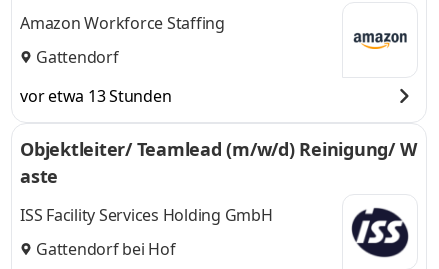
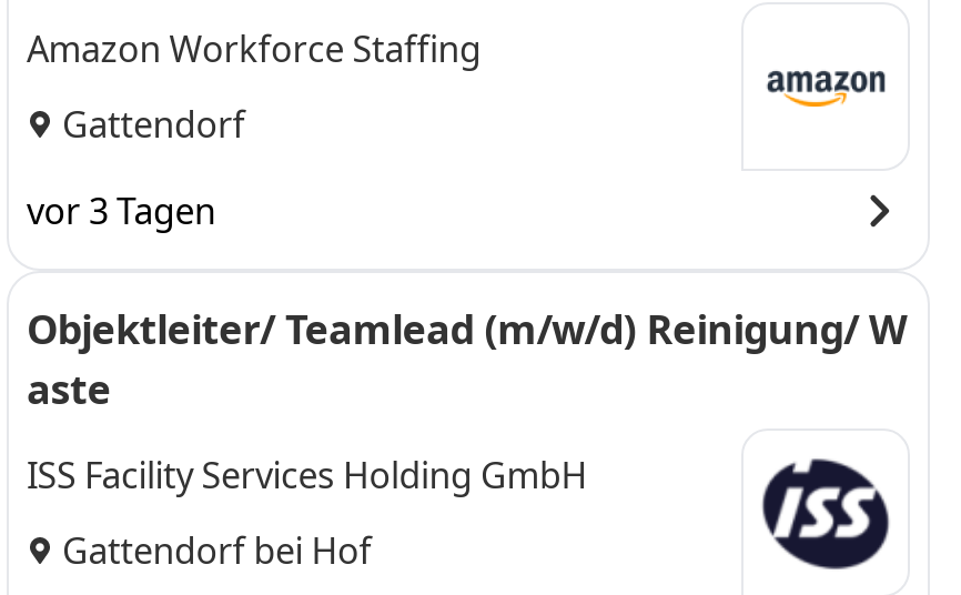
- vor etwa 13 Stunden
+ vor 3 Tagen
